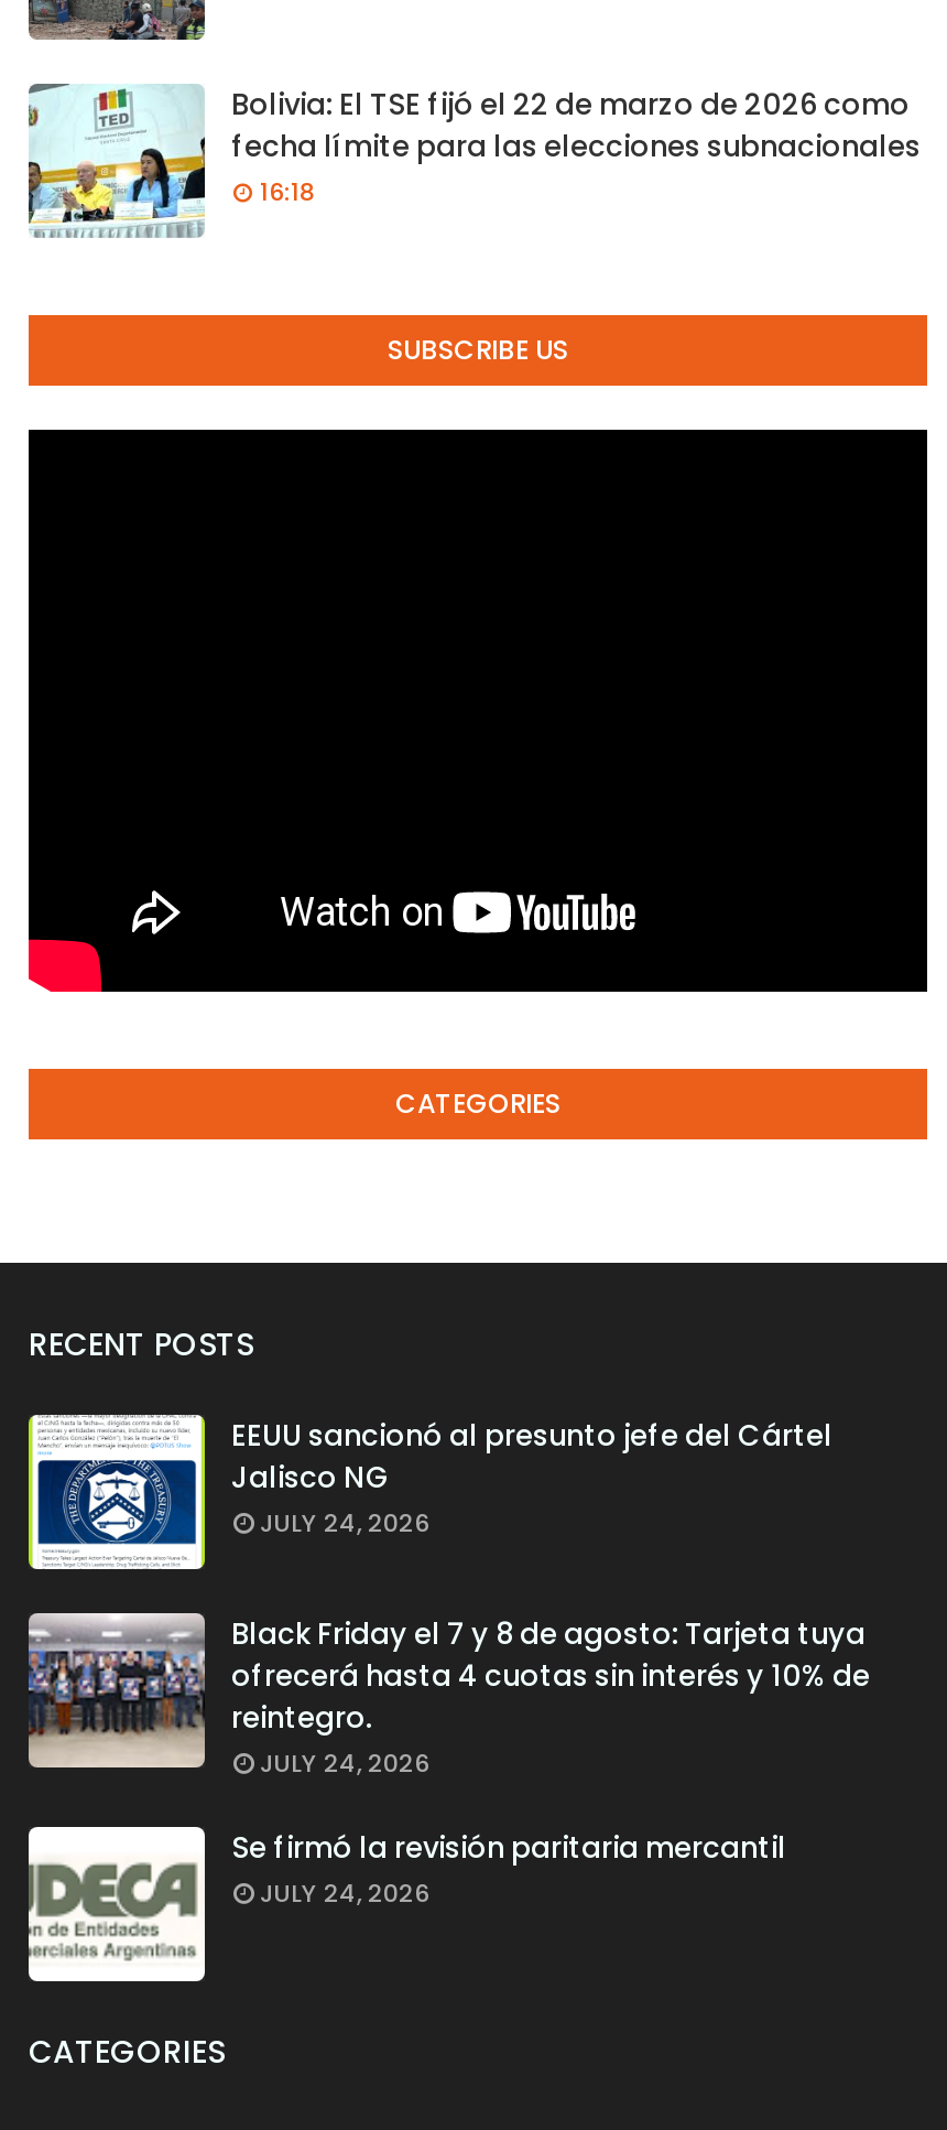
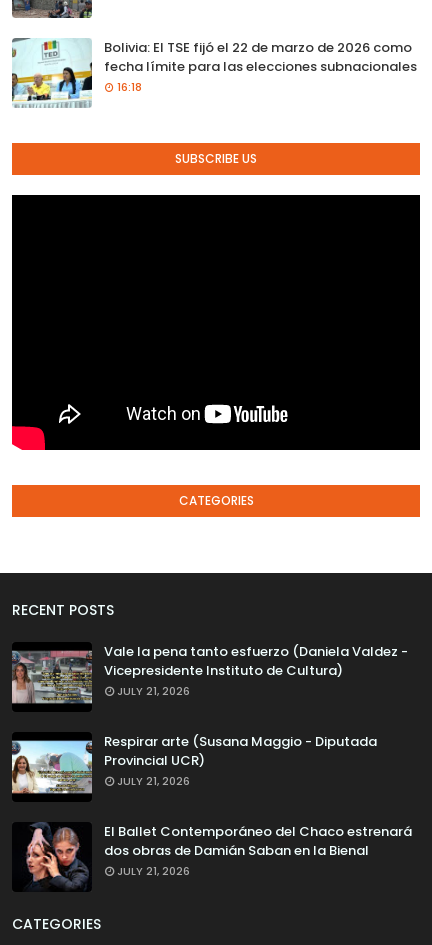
- [image]
- EEUU sancionó al presunto jefe del Cártel
- Jalisco NG
- JULY 24, 2026
+ [image]
+ Vale la pena tanto esfuerzo (Daniela Valdez -
+ Vicepresidente Instituto de Cultura)
+ JULY 21, 2026

- [image]
- Black Friday el 7 y 8 de agosto: Tarjeta tuya
- ofrecerá hasta 4 cuotas sin interés y 10% de
- reintegro.
- JULY 24, 2026
+ [image]
+ Respirar arte (Susana Maggio - Diputada
+ Provincial UCR)
+ JULY 21, 2026

- [image]
- Se firmó la revisión paritaria mercantil
- JULY 24, 2026
+ [image]
+ El Ballet Contemporáneo del Chaco estrenará
+ dos obras de Damián Saban en la Bienal
+ JULY 21, 2026
